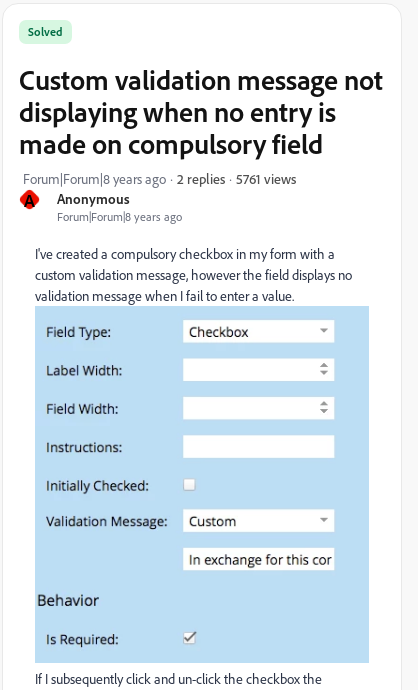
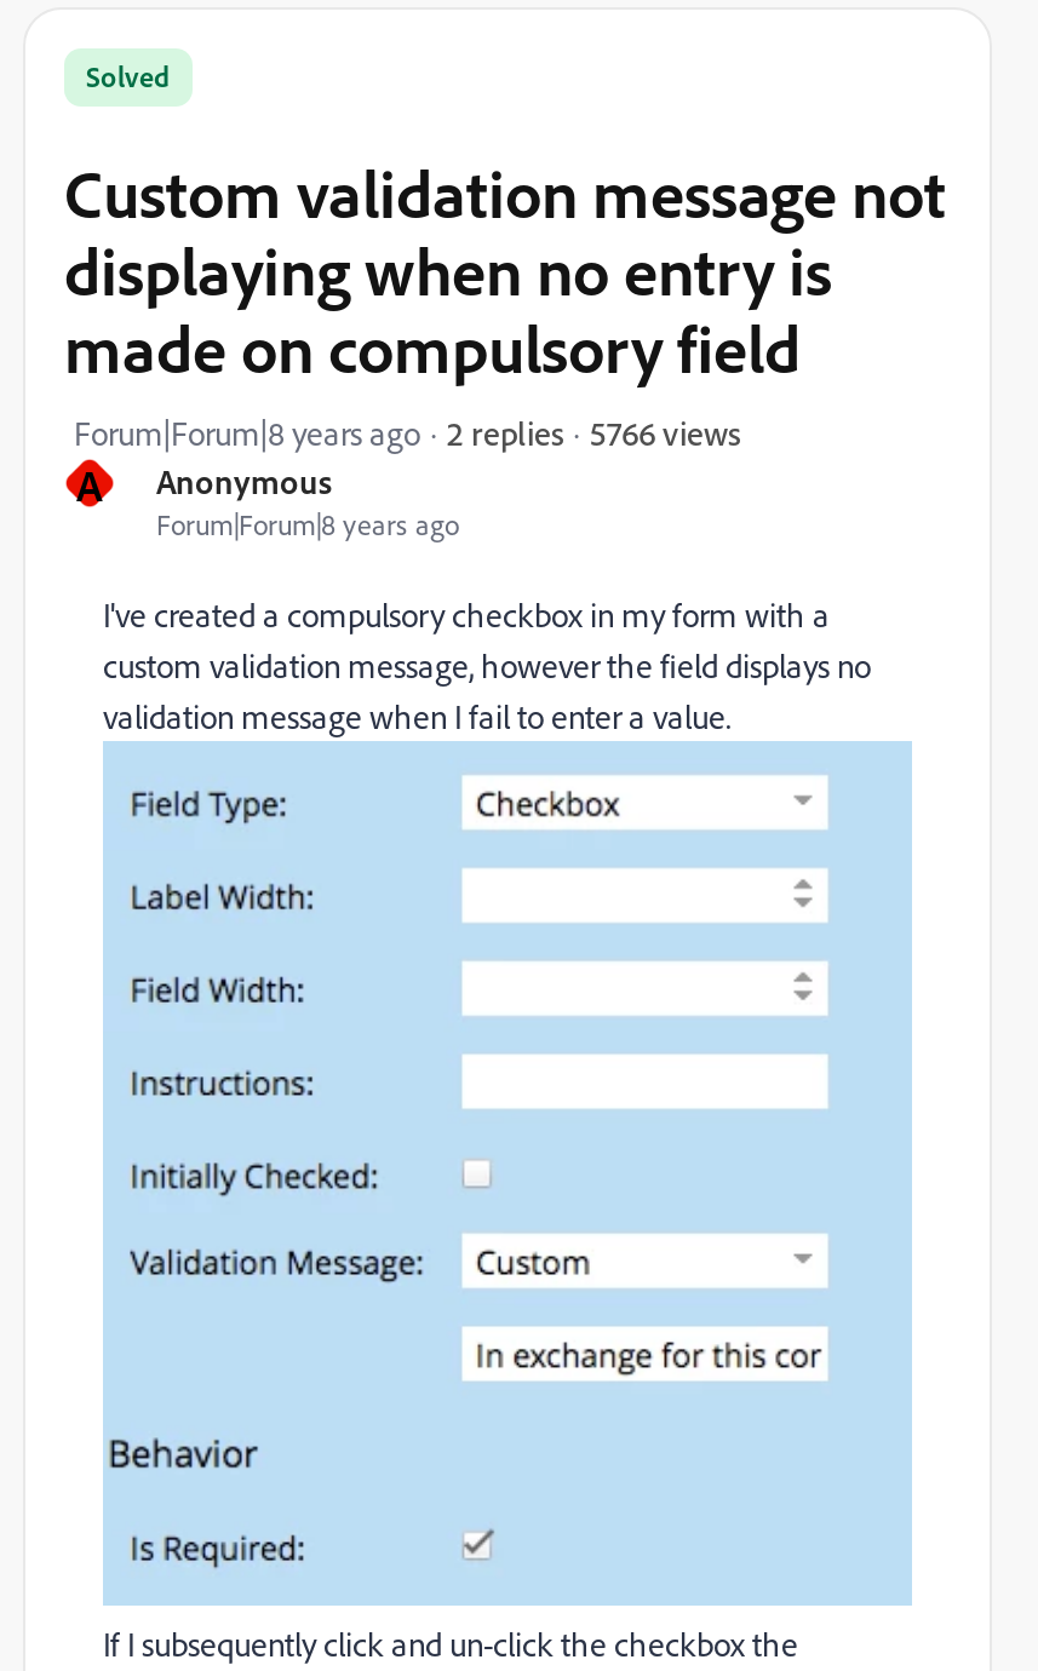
- 5761 views
+ 5766 views
